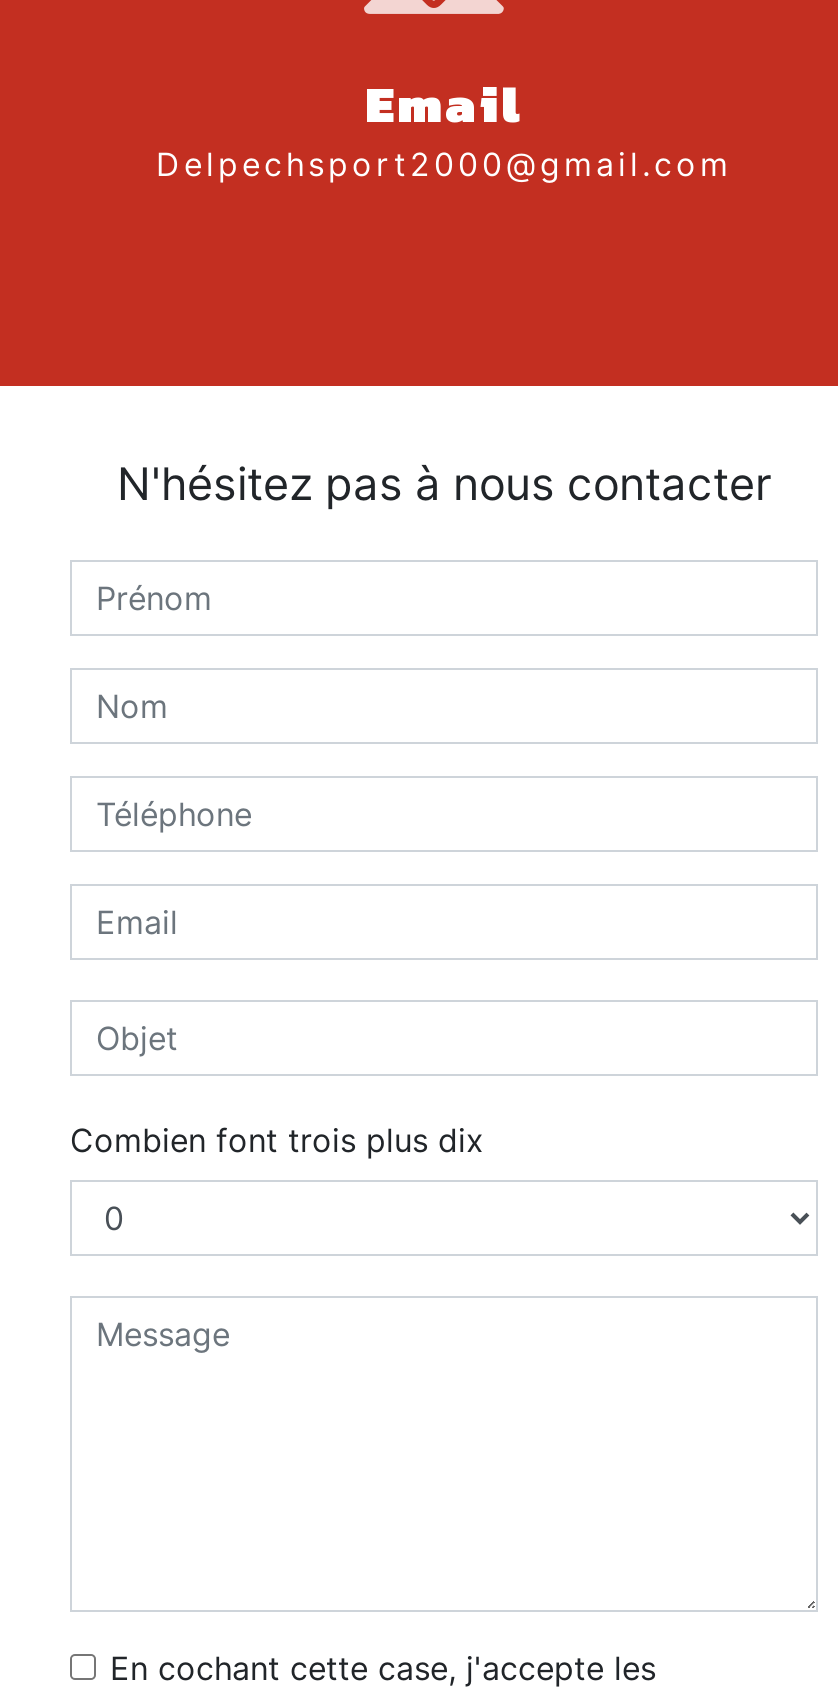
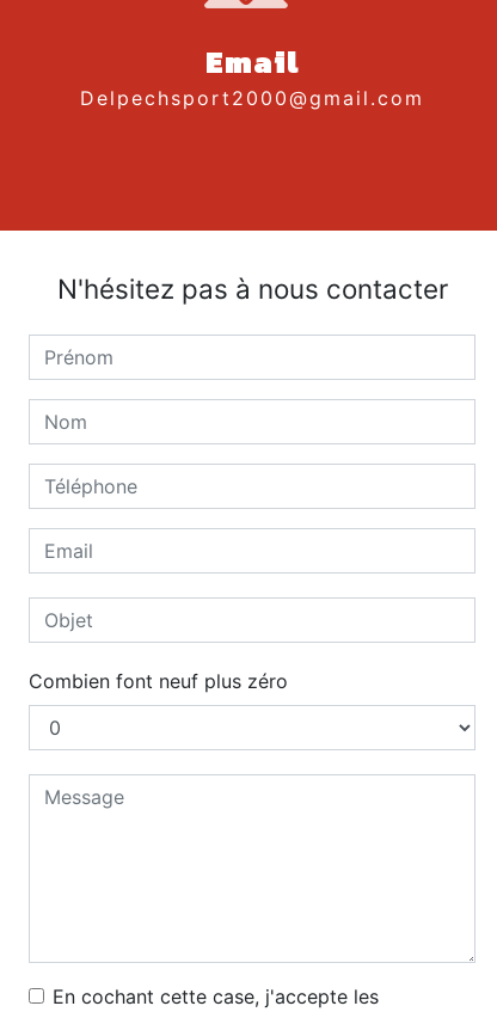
- Combien font trois plus dix
+ Combien font neuf plus zéro
